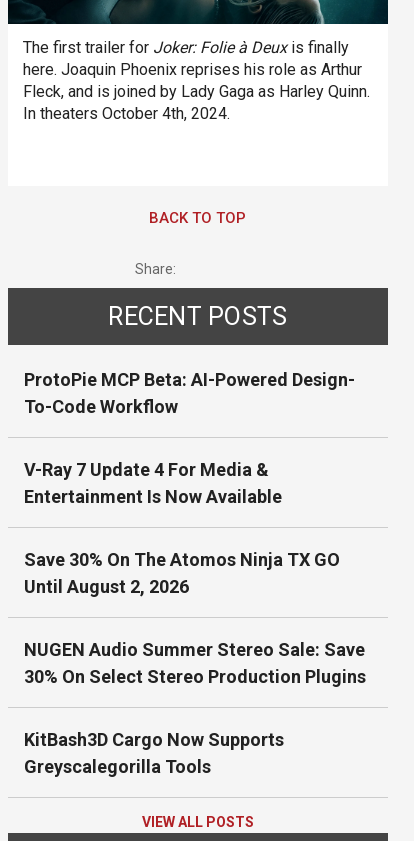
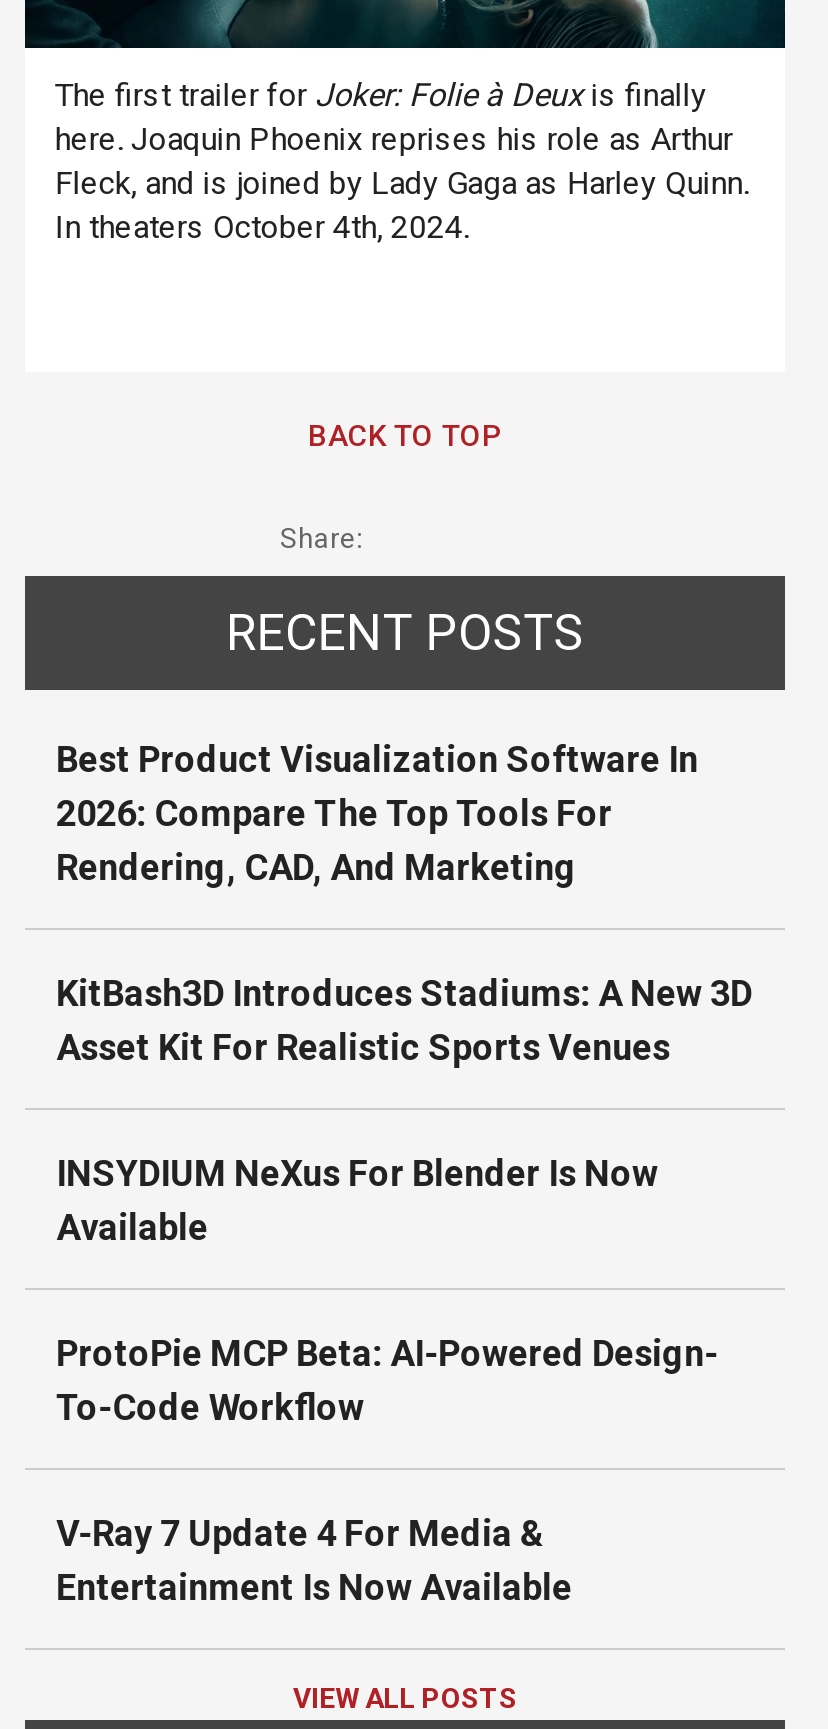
+ Best Product Visualization Software In
+ 2026: Compare The Top Tools For
+ Rendering, CAD, And Marketing
+ KitBash3D Introduces Stadiums: A New 3D
+ Asset Kit For Realistic Sports Venues
+ INSYDIUM NeXus For Blender Is Now
+ Available

moved down: ProtoPie MCP Beta: AI-Powered Design- | To-Code Workflow | V-Ray 7 Update 4 For Media & | Entertainment Is Now Available

- Save 30% On The Atomos Ninja TX GO
- Until August 2, 2026
- NUGEN Audio Summer Stereo Sale: Save
- 30% On Select Stereo Production Plugins
- KitBash3D Cargo Now Supports
- Greyscalegorilla Tools
